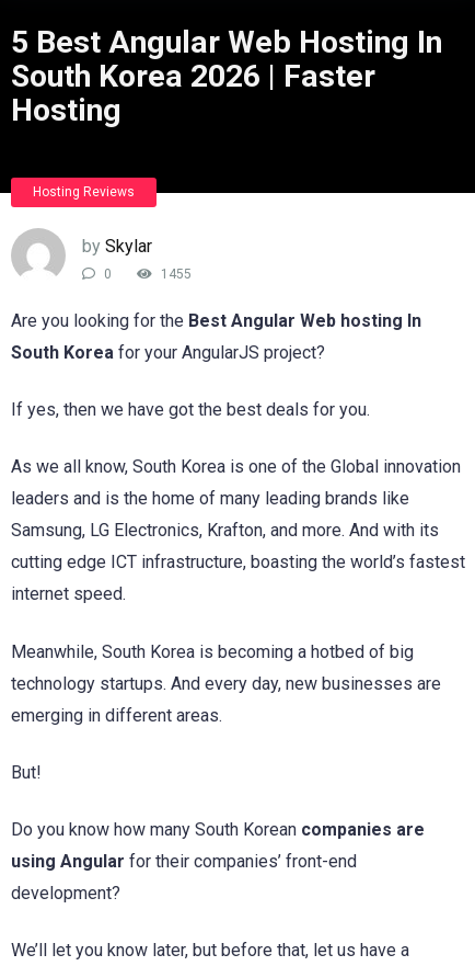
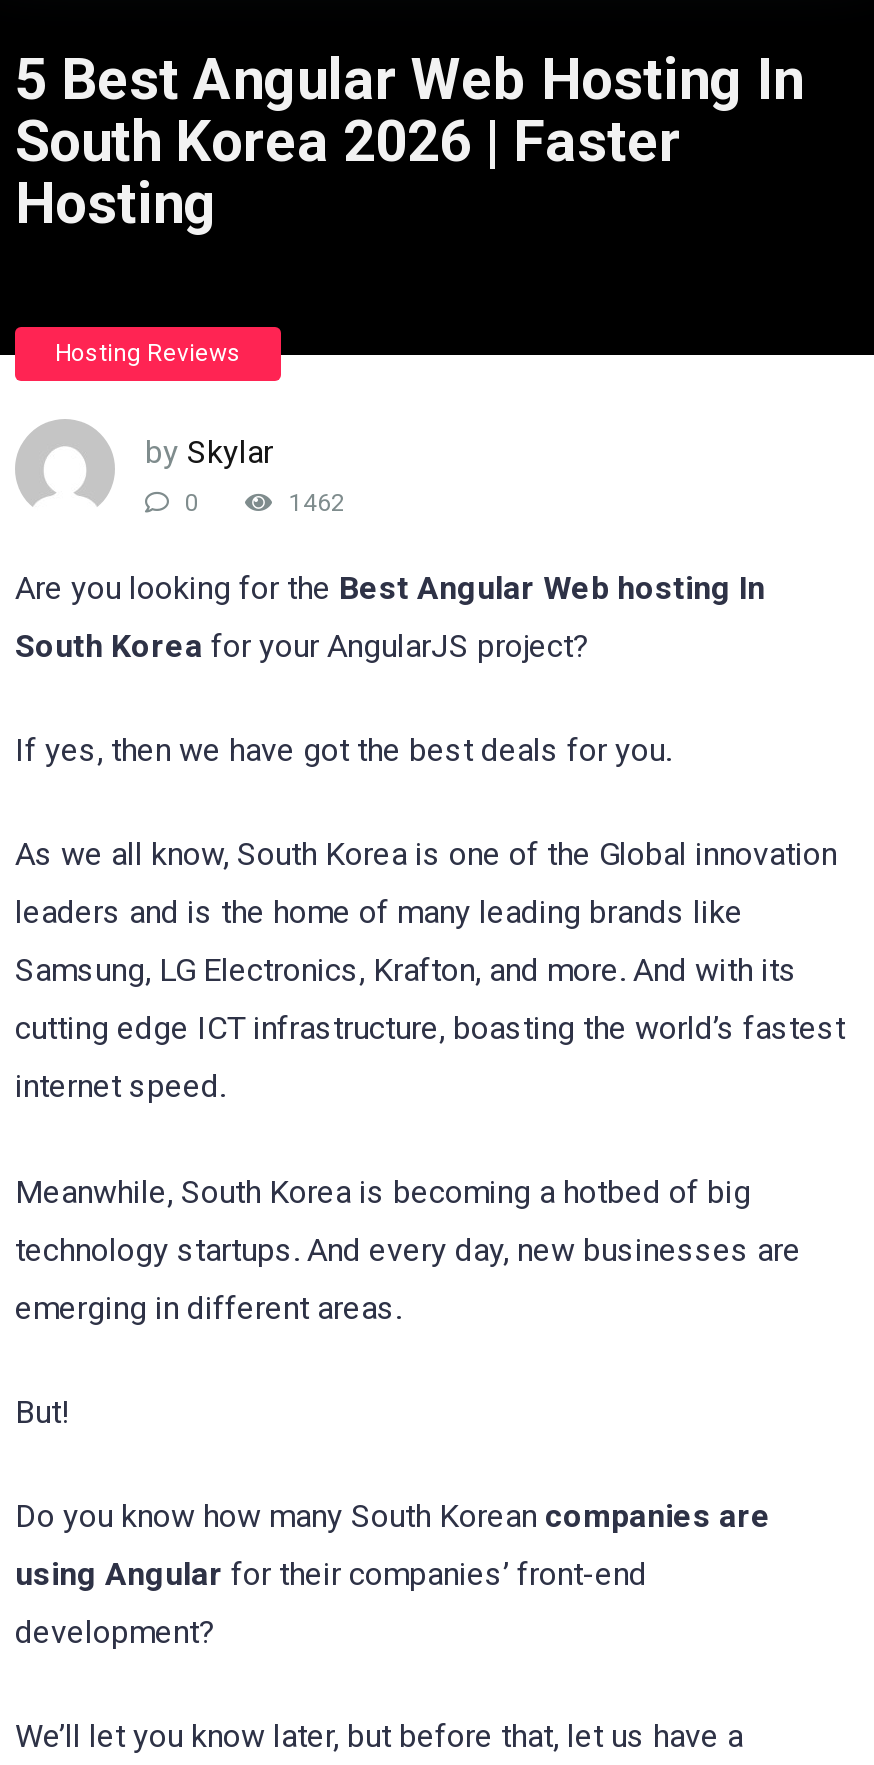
- 1455
+ 1462
